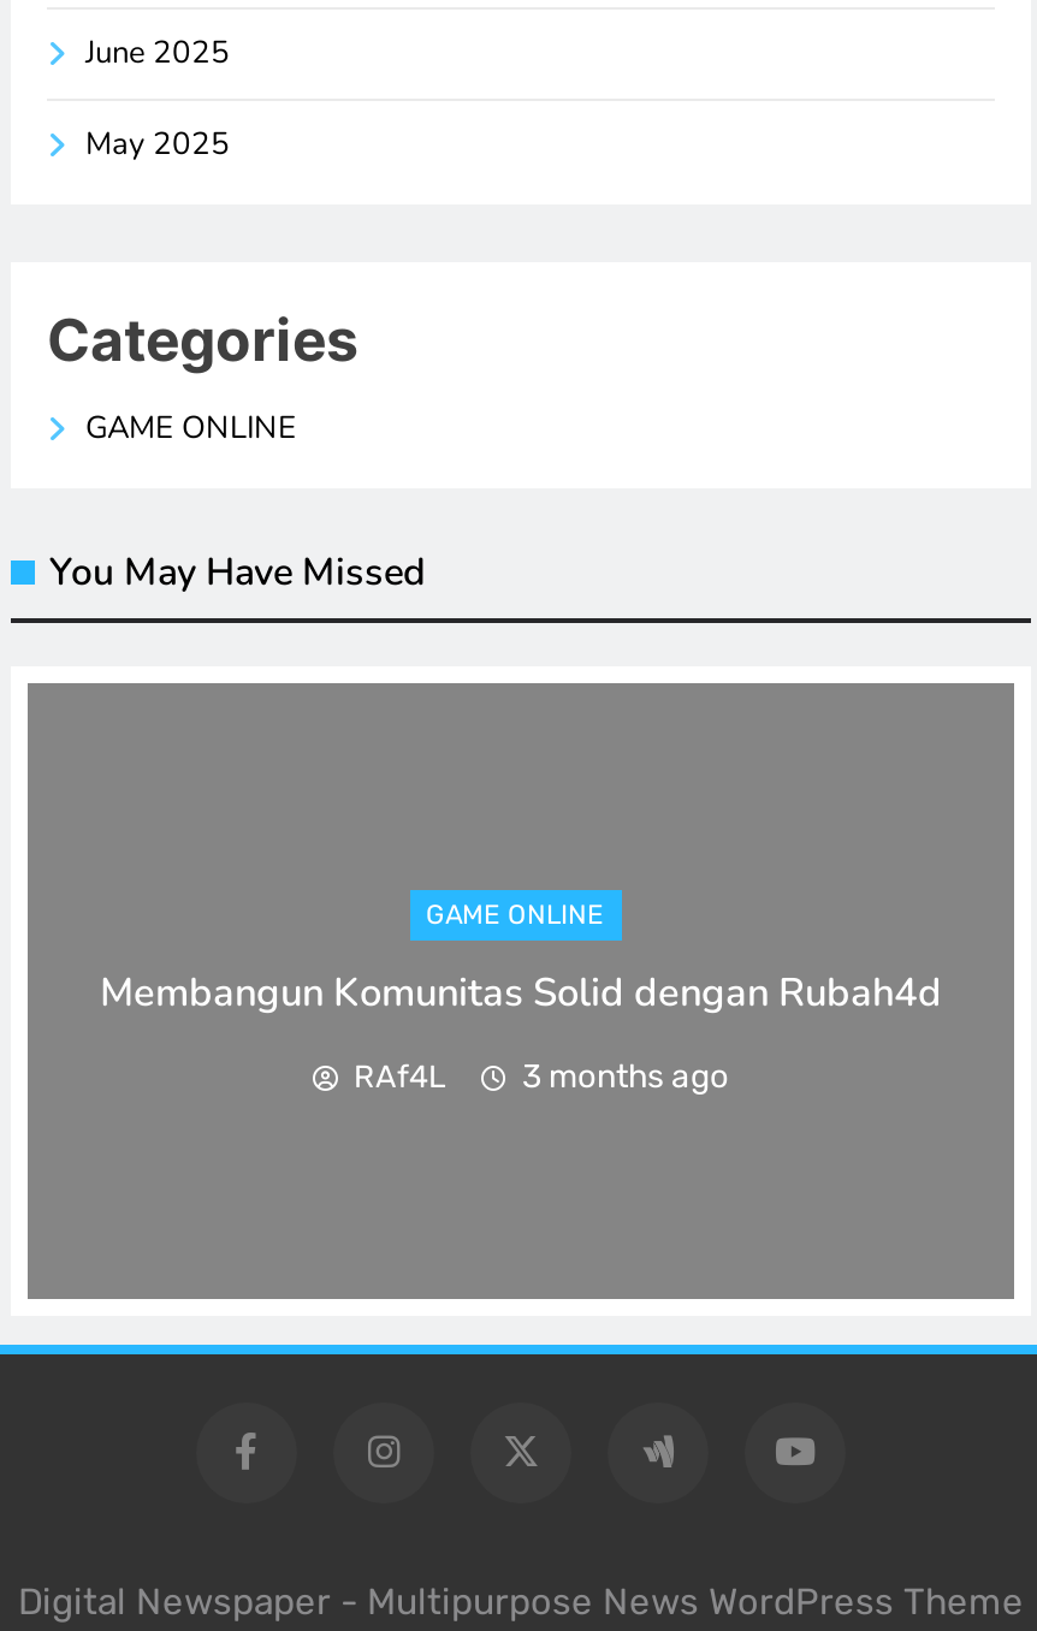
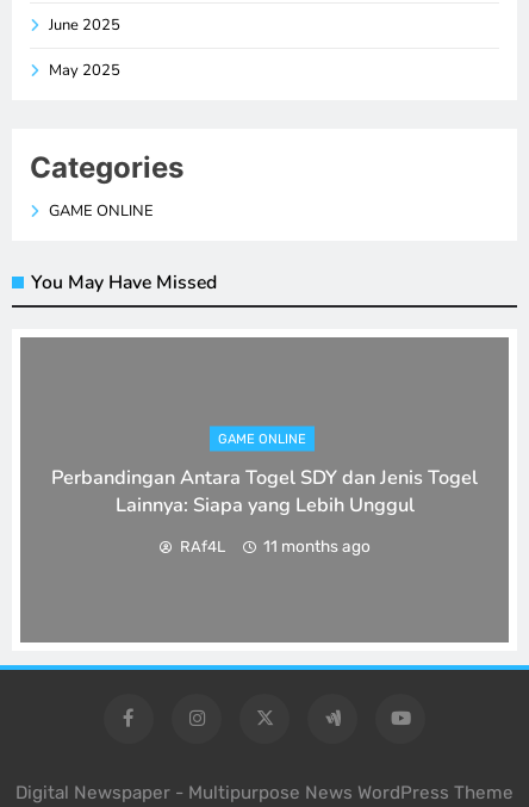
- Membangun Komunitas Solid dengan Rubah4d
+ Perbandingan Antara Togel SDY dan Jenis Togel
+ Lainnya: Siapa yang Lebih Unggul

- 3 months ago
+ 11 months ago
